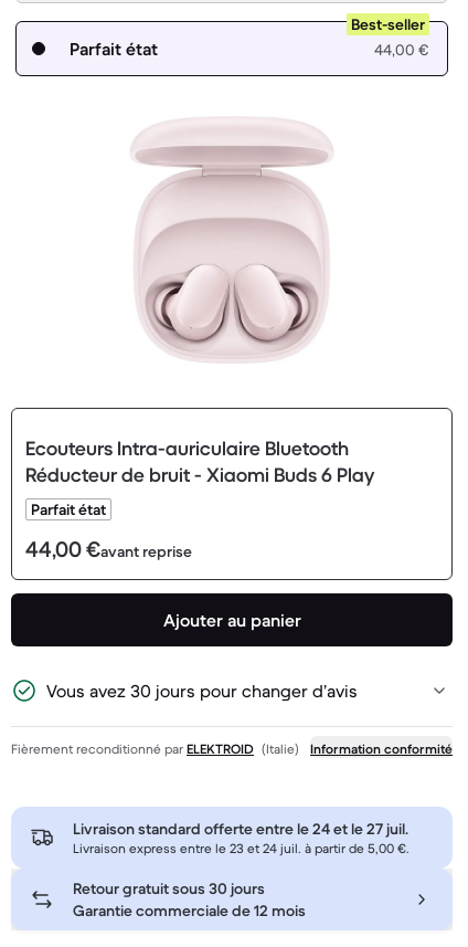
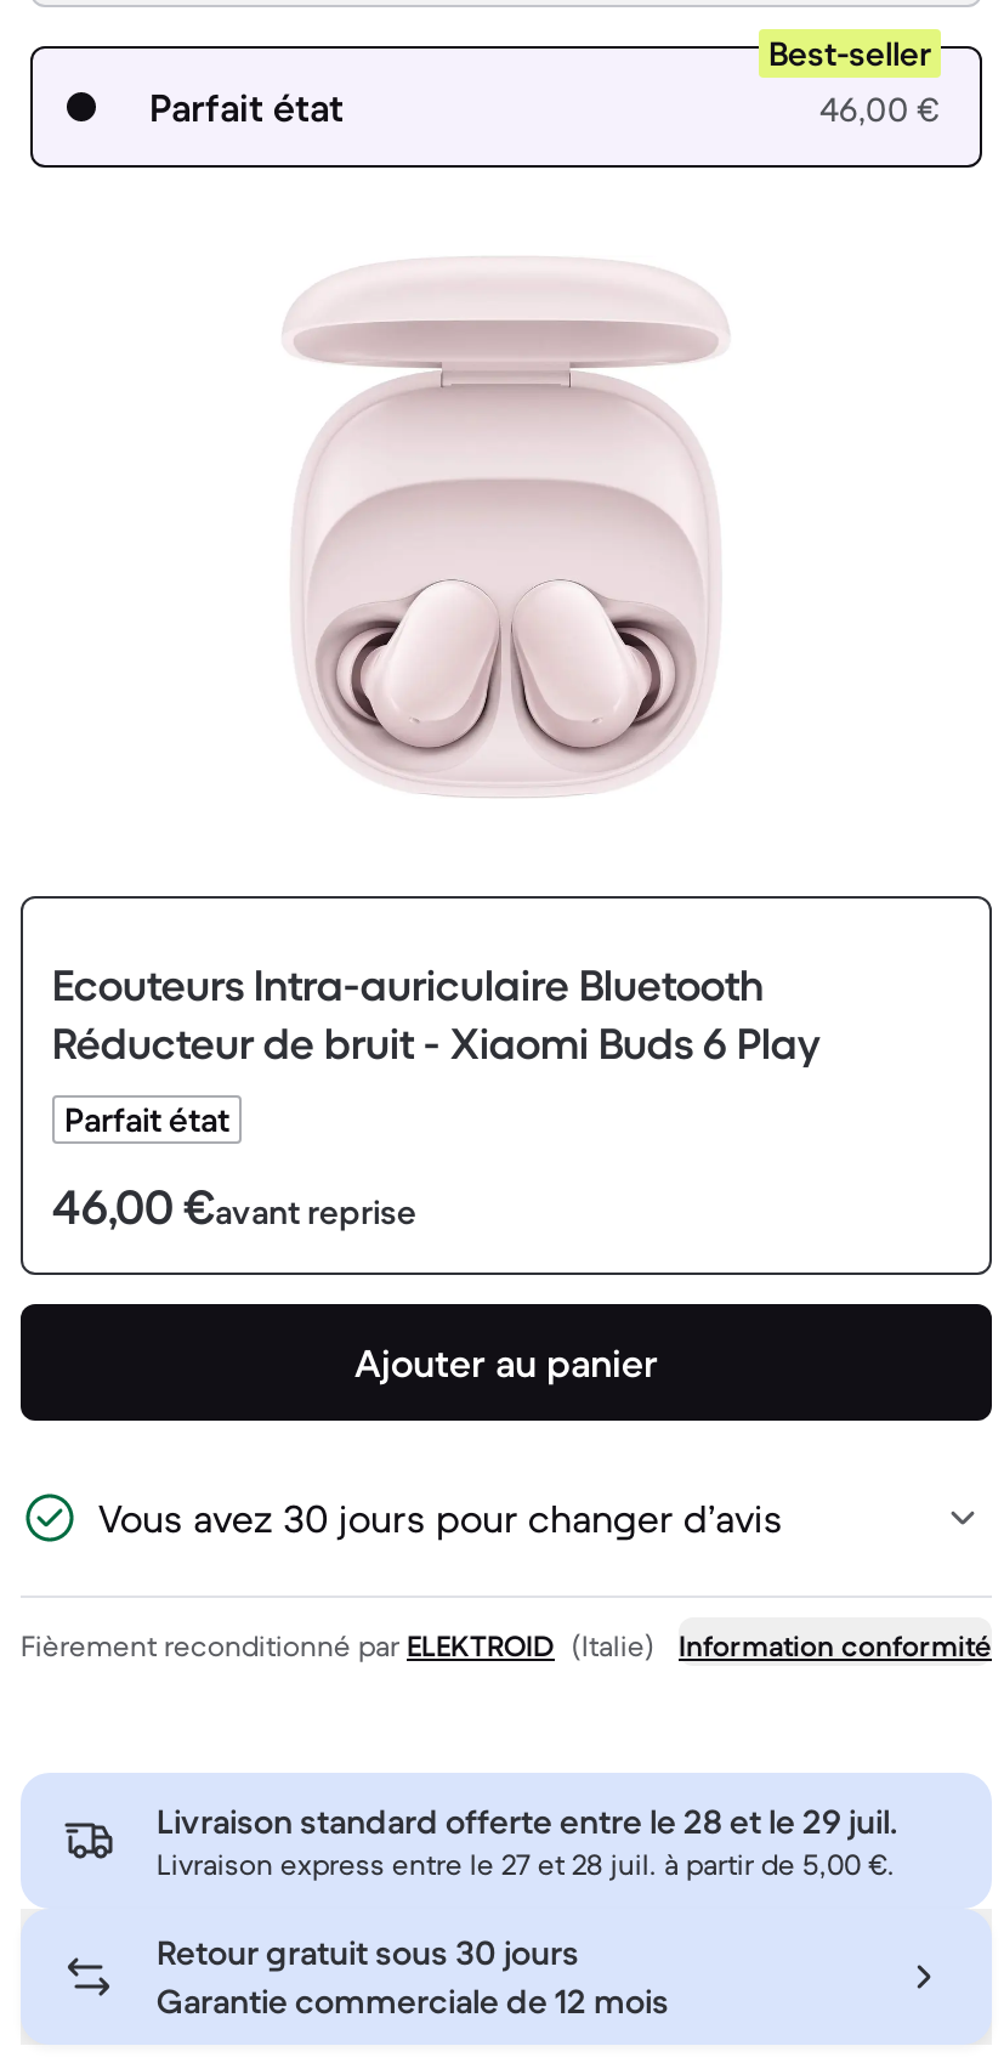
- 44,00 €
+ 46,00 €

- 44,00 €avant reprise
+ 46,00 €avant reprise

- Livraison standard offerte entre le 24 et le 27 juil.
+ Livraison standard offerte entre le 28 et le 29 juil.

- Livraison express entre le 23 et 24 juil. à partir de 5,00 €.
+ Livraison express entre le 27 et 28 juil. à partir de 5,00 €.
